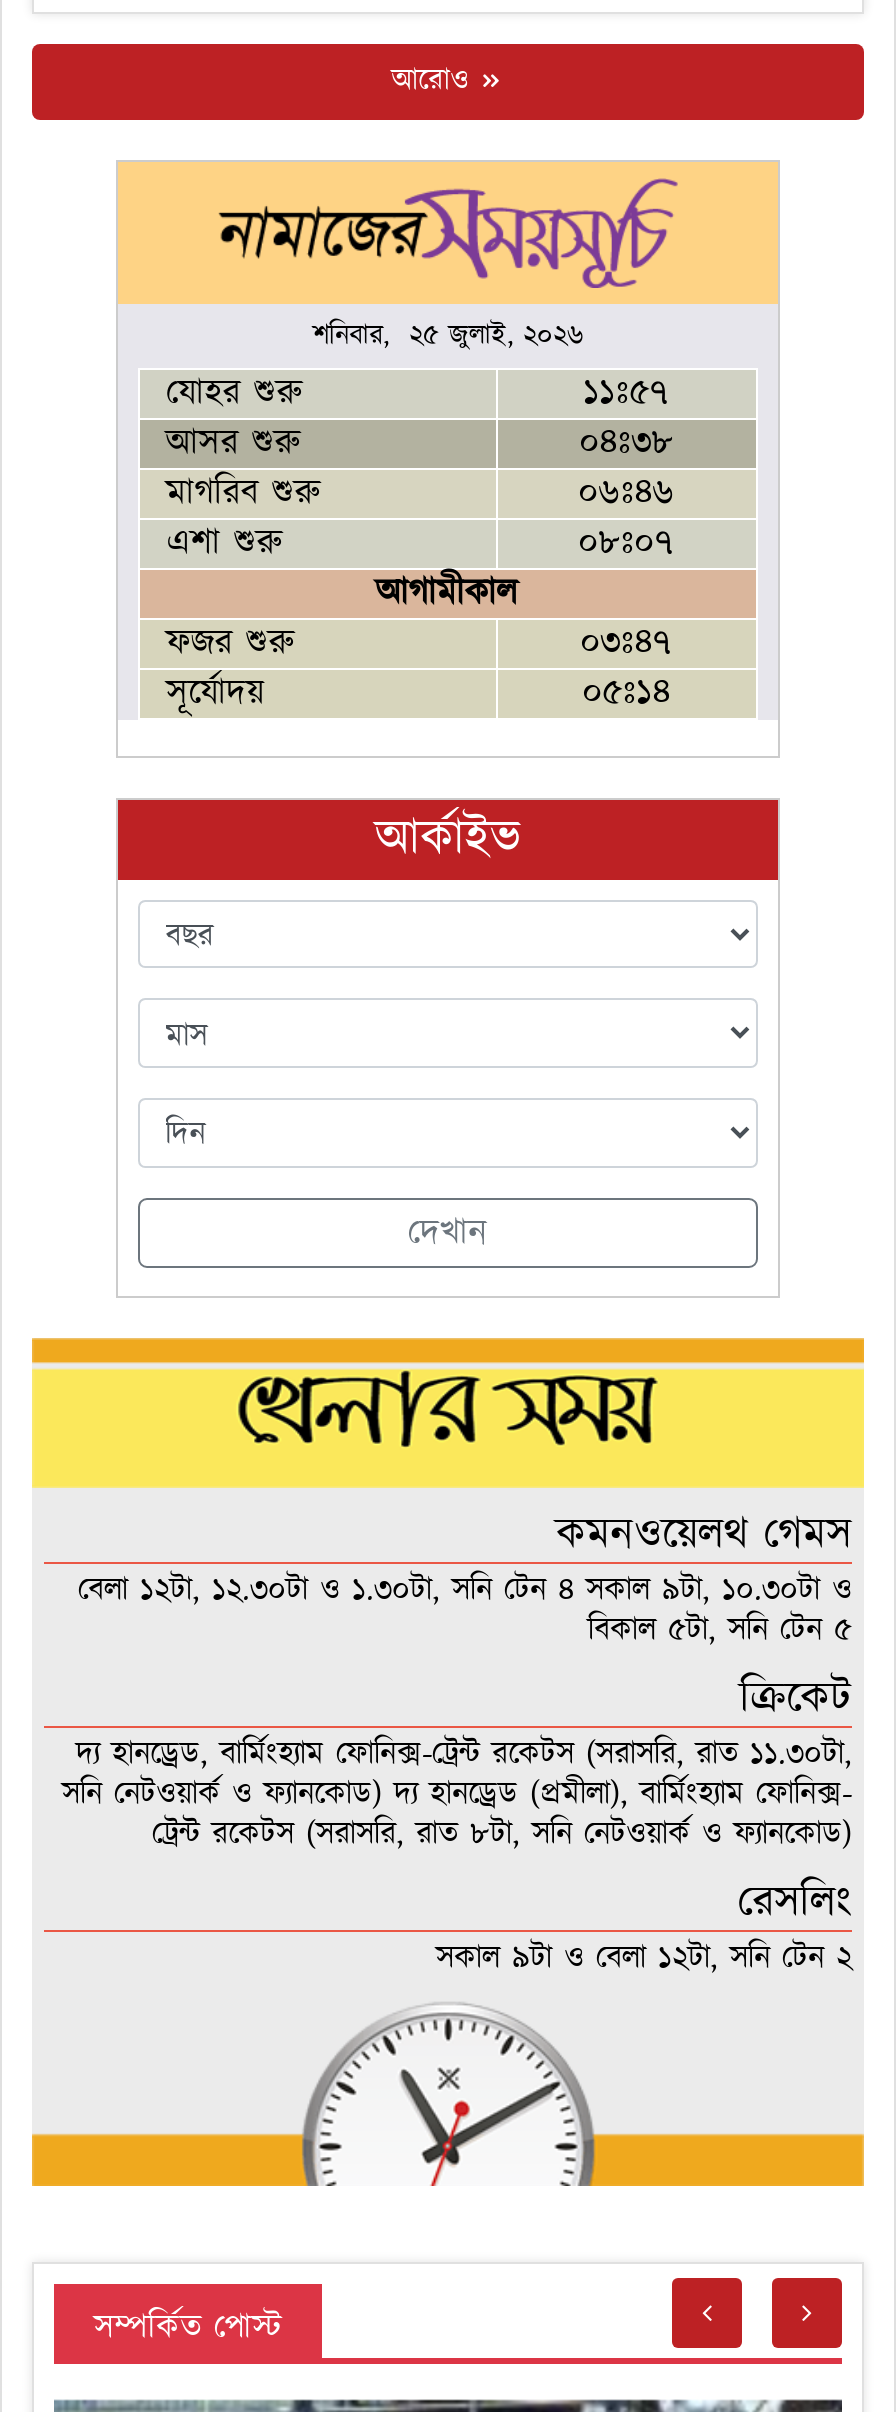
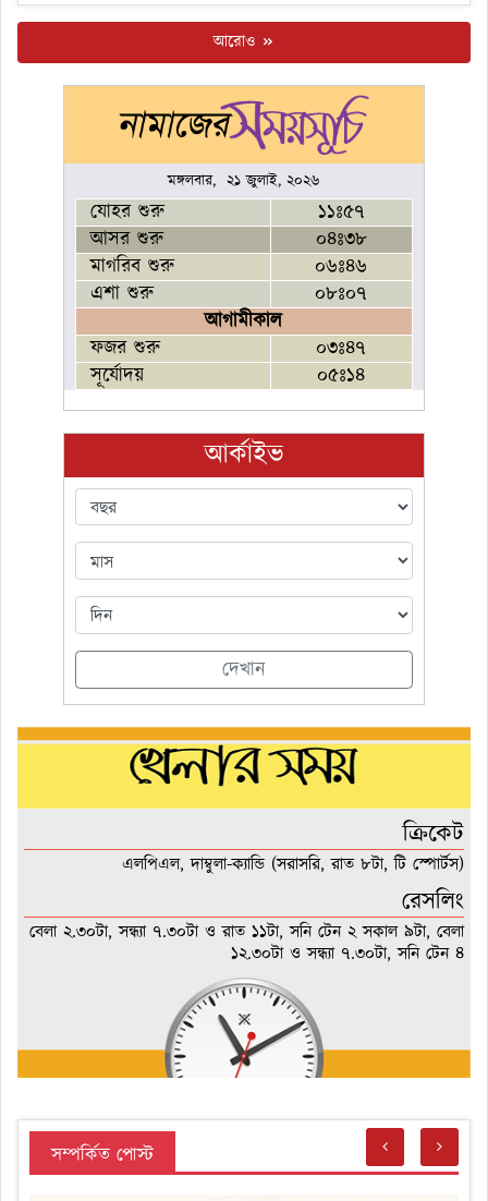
- শনিবার, ২৫ জুলাই, ২০২৬
+ মঙ্গলবার, ২১ জুলাই, ২০২৬

- কমনওয়েলথ গেমস
- বেলা ১২টা, ১২.৩০টা ও ১.৩০টা, সনি টেন ৪ সকাল ৯টা, ১০.৩০টা ও
- বিকাল ৫টা, সনি টেন ৫

- দ্য হানড্রেড, বার্মিংহ্যাম ফোনিক্স-ট্রেন্ট রকেটস (সরাসরি, রাত ১১.৩০টা,
- সনি নেটওয়ার্ক ও ফ্যানকোড) দ্য হানড্রেড (প্রমীলা), বার্মিংহ্যাম ফোনিক্স-
- ট্রেন্ট রকেটস (সরাসরি, রাত ৮টা, সনি নেটওয়ার্ক ও ফ্যানকোড)
+ এলপিএল, দাম্বুলা-ক্যান্ডি (সরাসরি, রাত ৮টা, টি স্পোর্টস)

moved up: রেসলিং

- সকাল ৯টা ও বেলা ১২টা, সনি টেন ২
+ বেলা ২.৩০টা, সন্ধ্যা ৭.৩০টা ও রাত ১১টা, সনি টেন ২ সকাল ৯টা, বেলা
+ ১২.৩০টা ও সন্ধ্যা ৭.৩০টা, সনি টেন ৪
